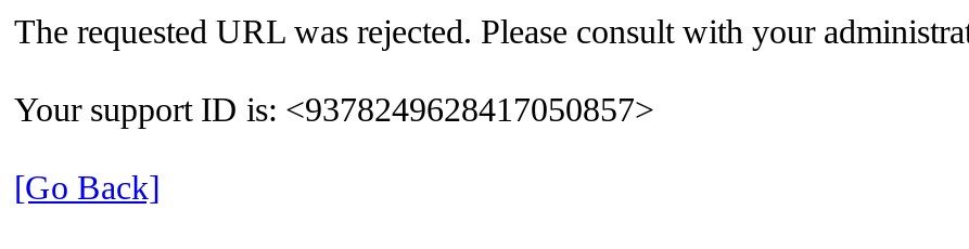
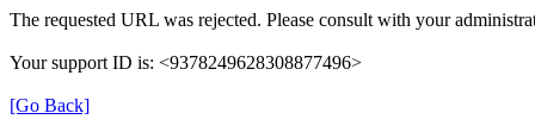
- Your support ID is: <9378249628417050857>
+ Your support ID is: <9378249628308877496>
